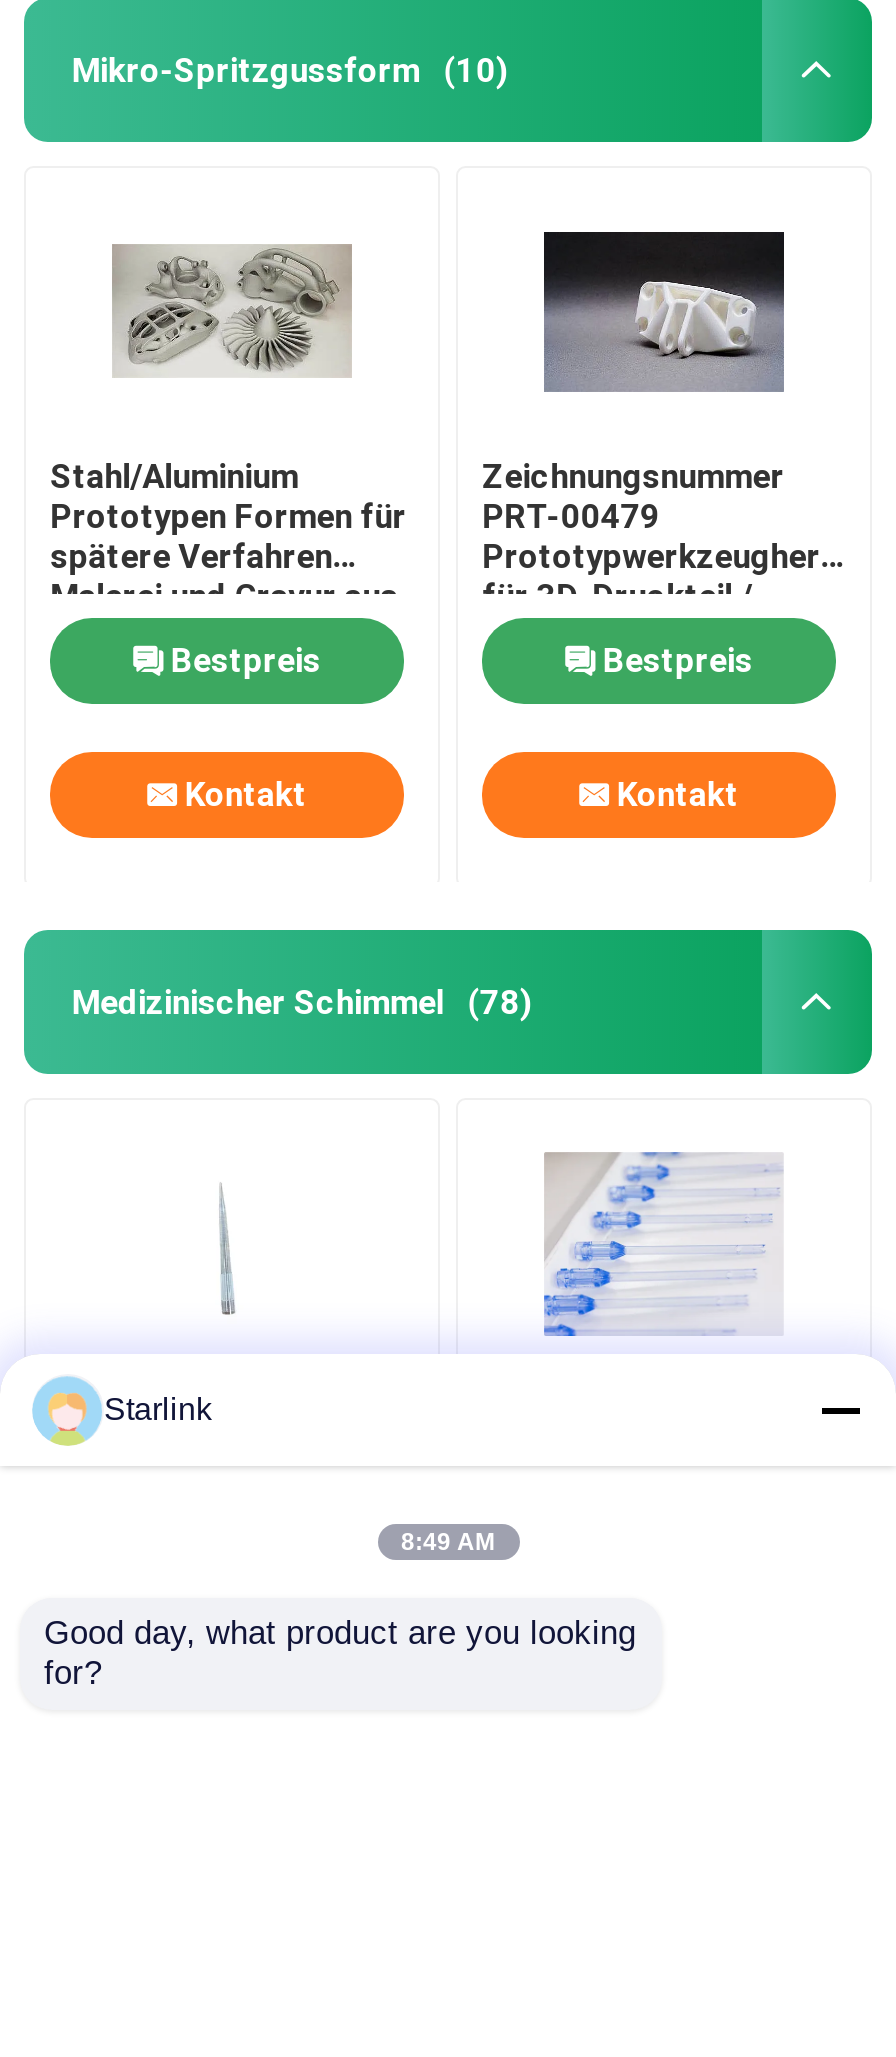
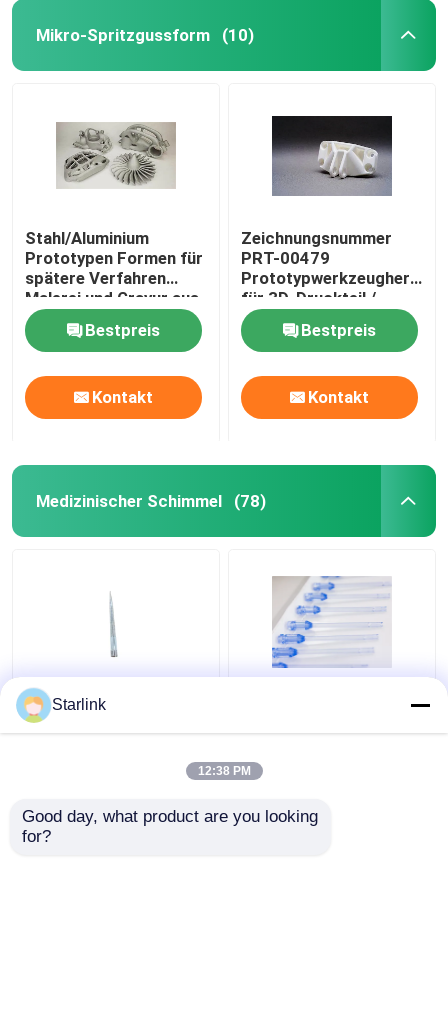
- 8:49 AM
+ 12:38 PM
